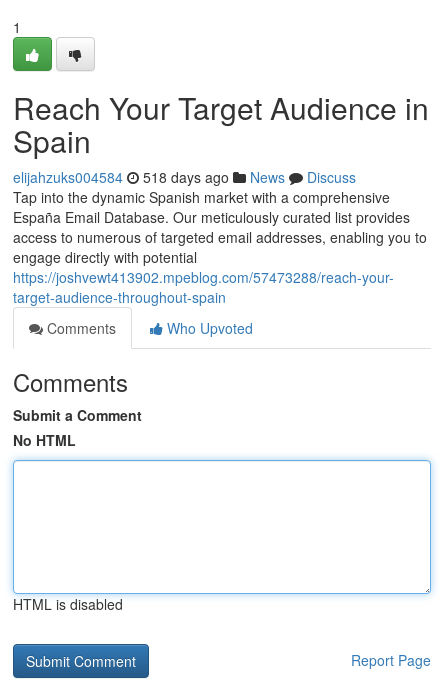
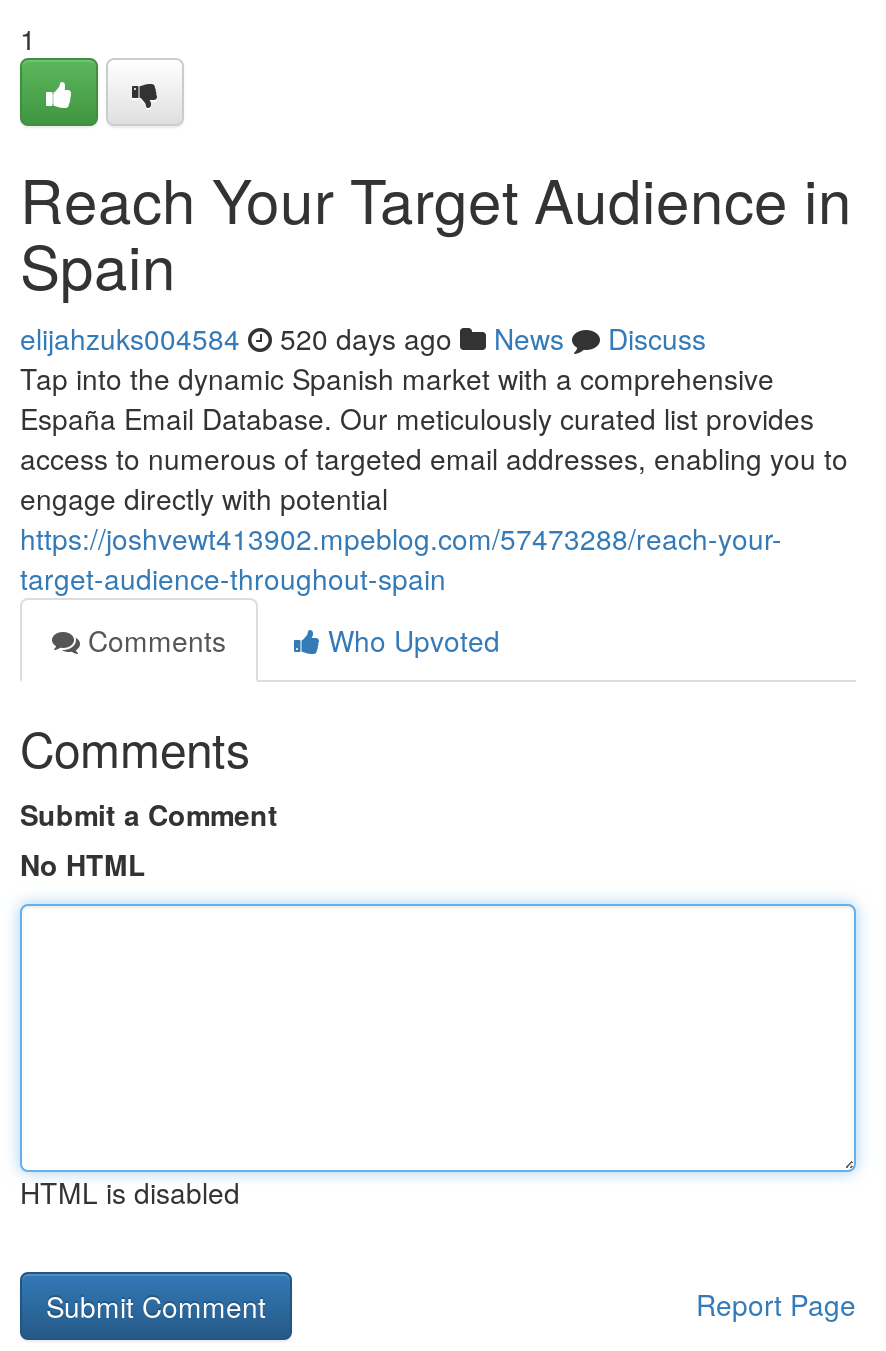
- elijahzuks004584 518 days ago News Discuss
+ elijahzuks004584 520 days ago News Discuss
